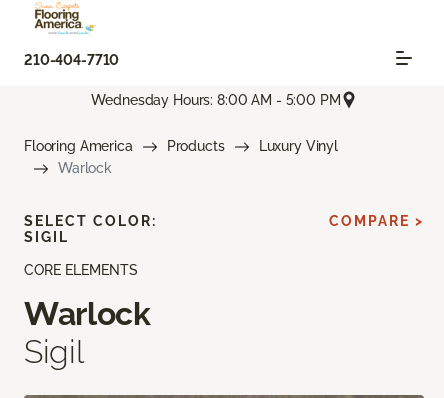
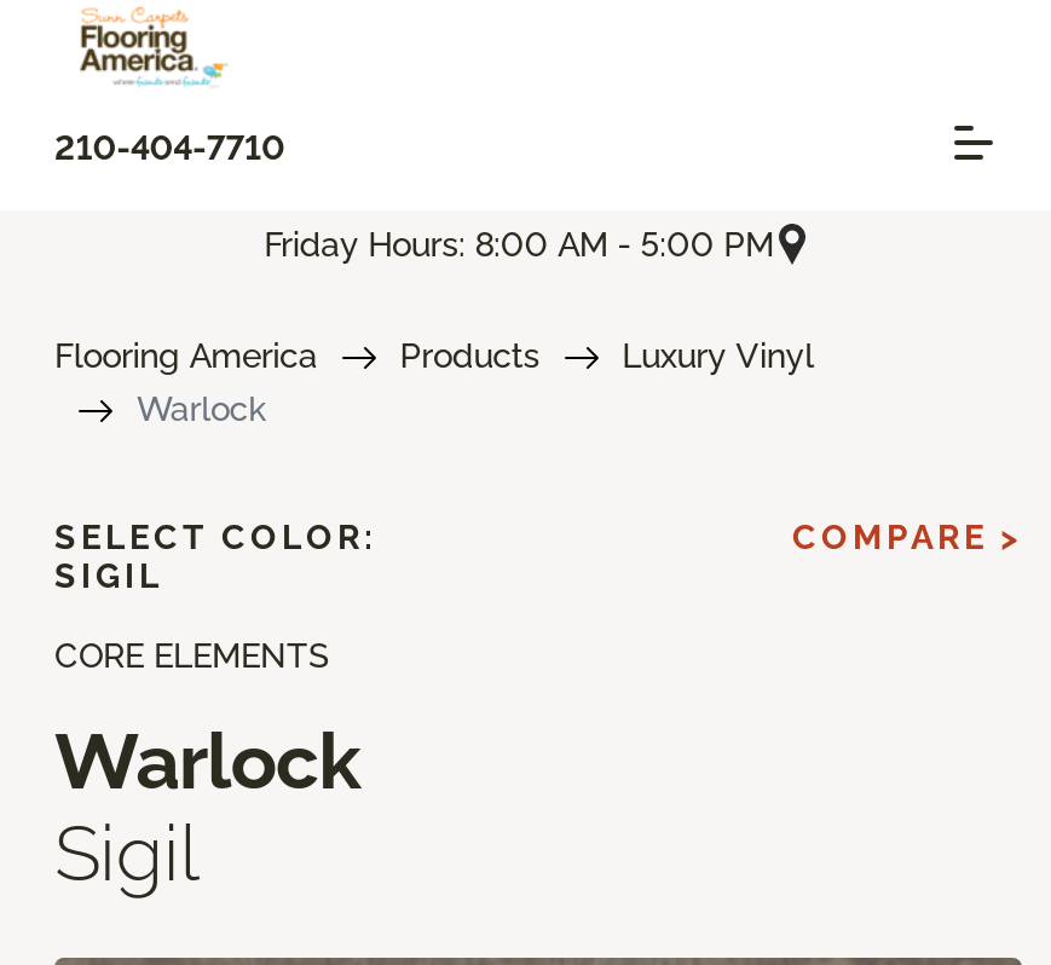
- Wednesday Hours: 8:00 AM - 5:00 PM
+ Friday Hours: 8:00 AM - 5:00 PM
